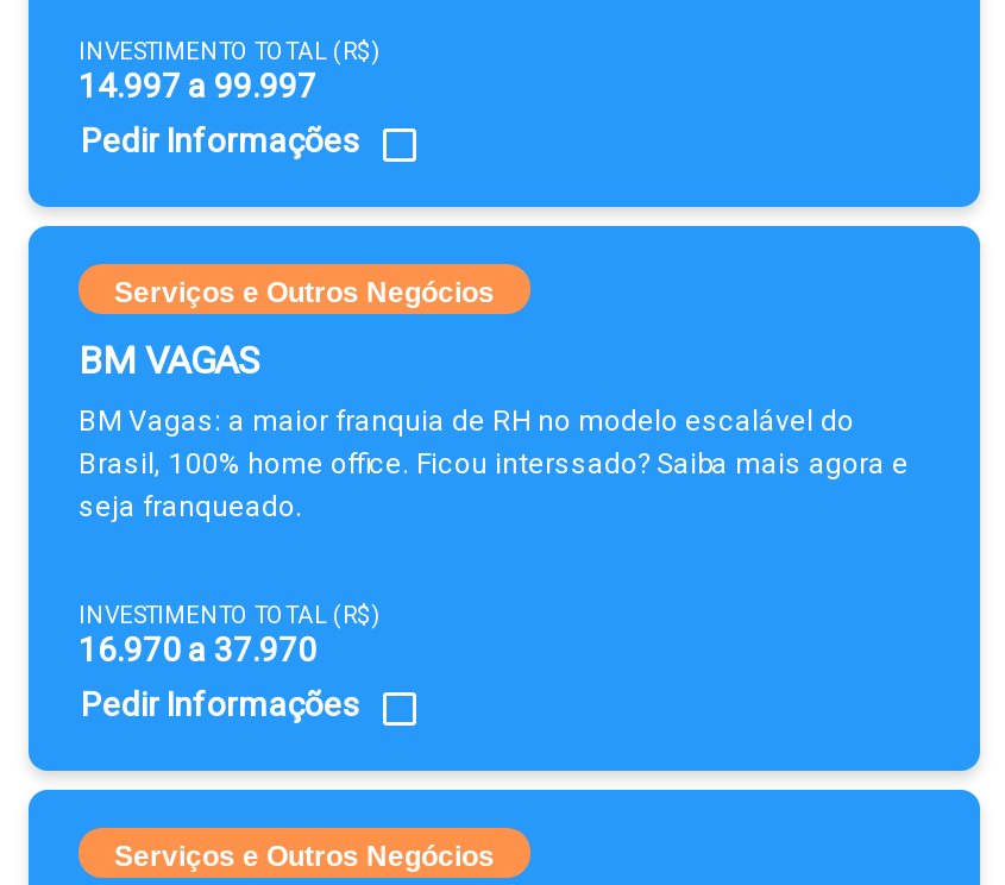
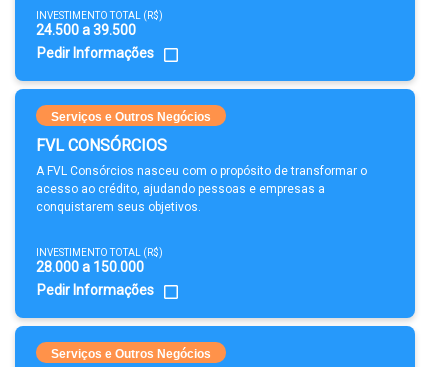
- 14.997 a 99.997
+ 24.500 a 39.500

- BM VAGAS
+ FVL CONSÓRCIOS

- BM Vagas: a maior franquia de RH no modelo escalável do
- Brasil, 100% home office. Ficou interssado? Saiba mais agora e
- seja franqueado.
+ A FVL Consórcios nasceu com o propósito de transformar o
+ acesso ao crédito, ajudando pessoas e empresas a
+ conquistarem seus objetivos.

- 16.970 a 37.970
+ 28.000 a 150.000
